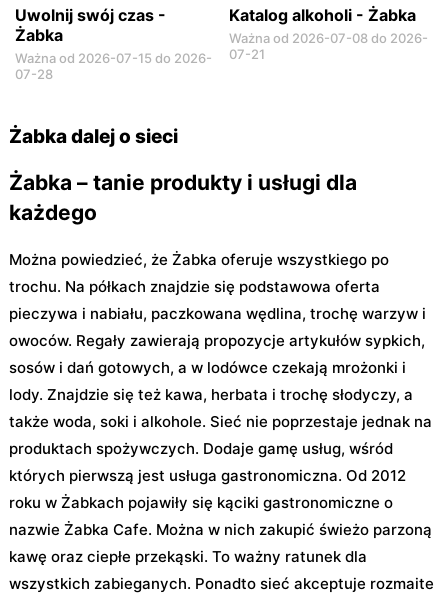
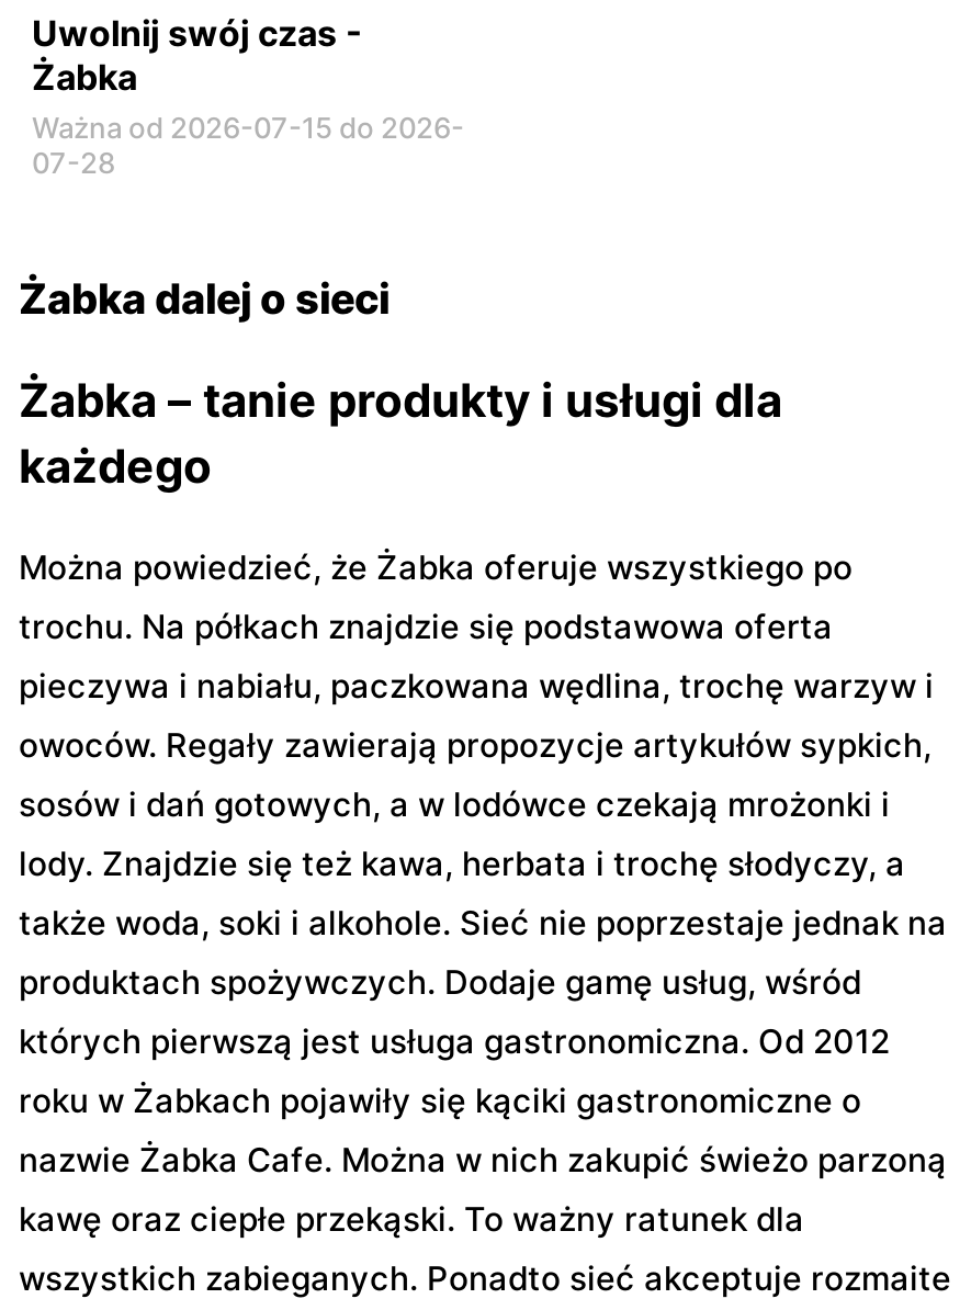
- Katalog alkoholi - Żabka
- Ważna od 2026-07-08 do 2026-
- 07-21
